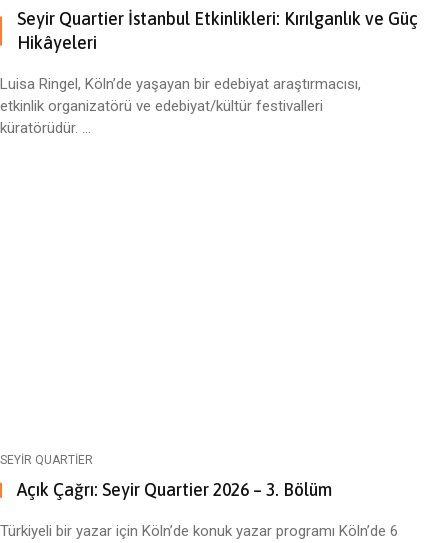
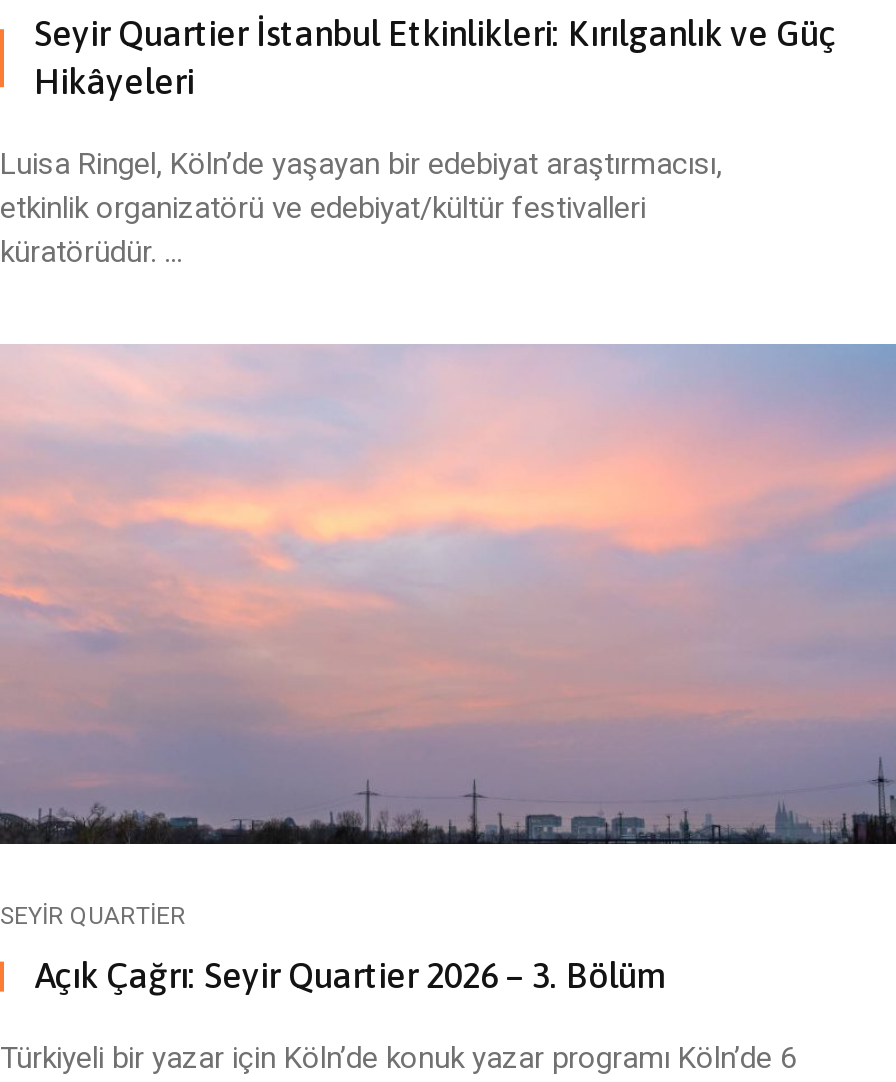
+ [image]
